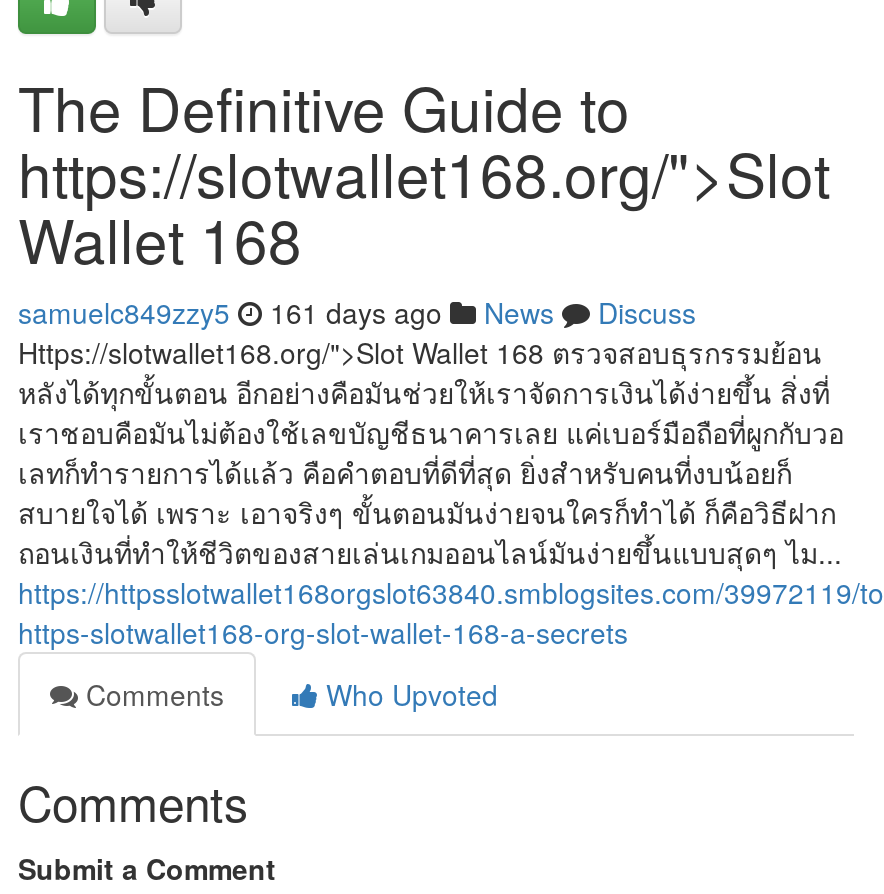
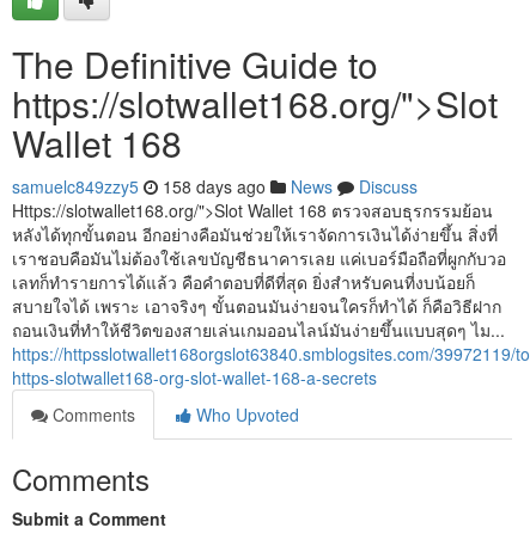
- samuelc849zzy5 161 days ago News Discuss
+ samuelc849zzy5 158 days ago News Discuss
